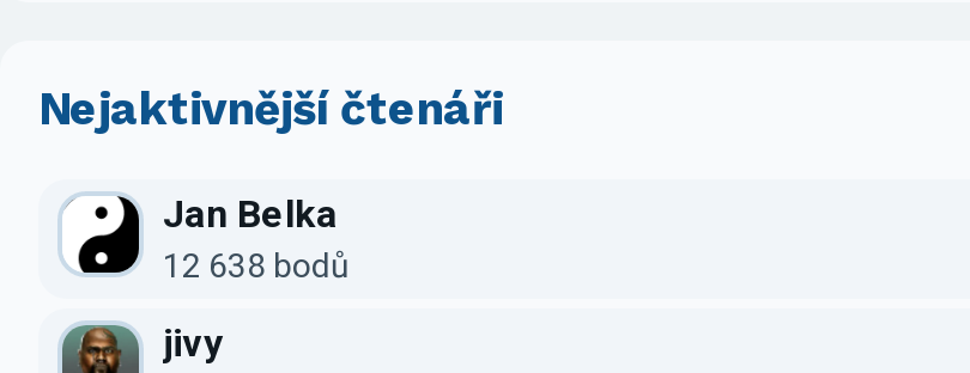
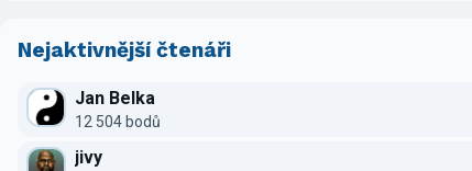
- 12 638 bodů
+ 12 504 bodů
